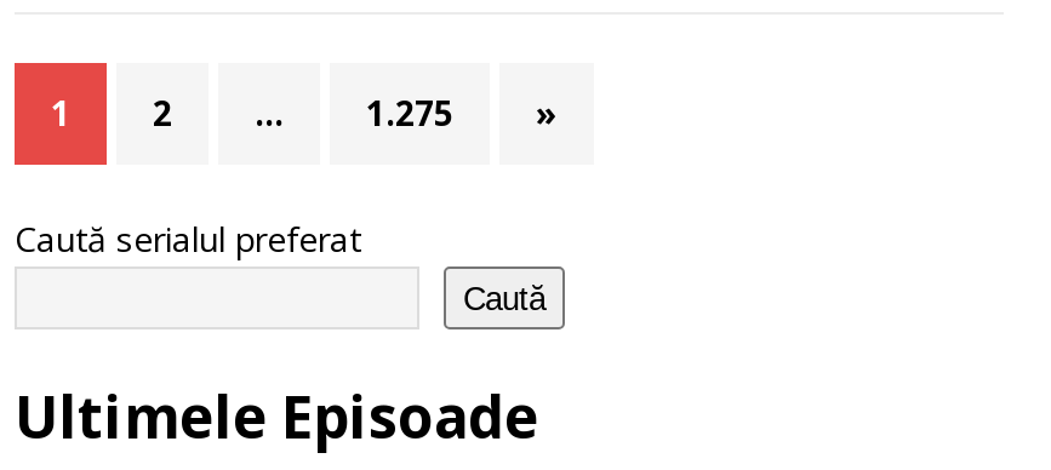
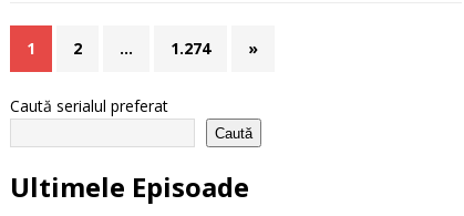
- 1.275
+ 1.274
